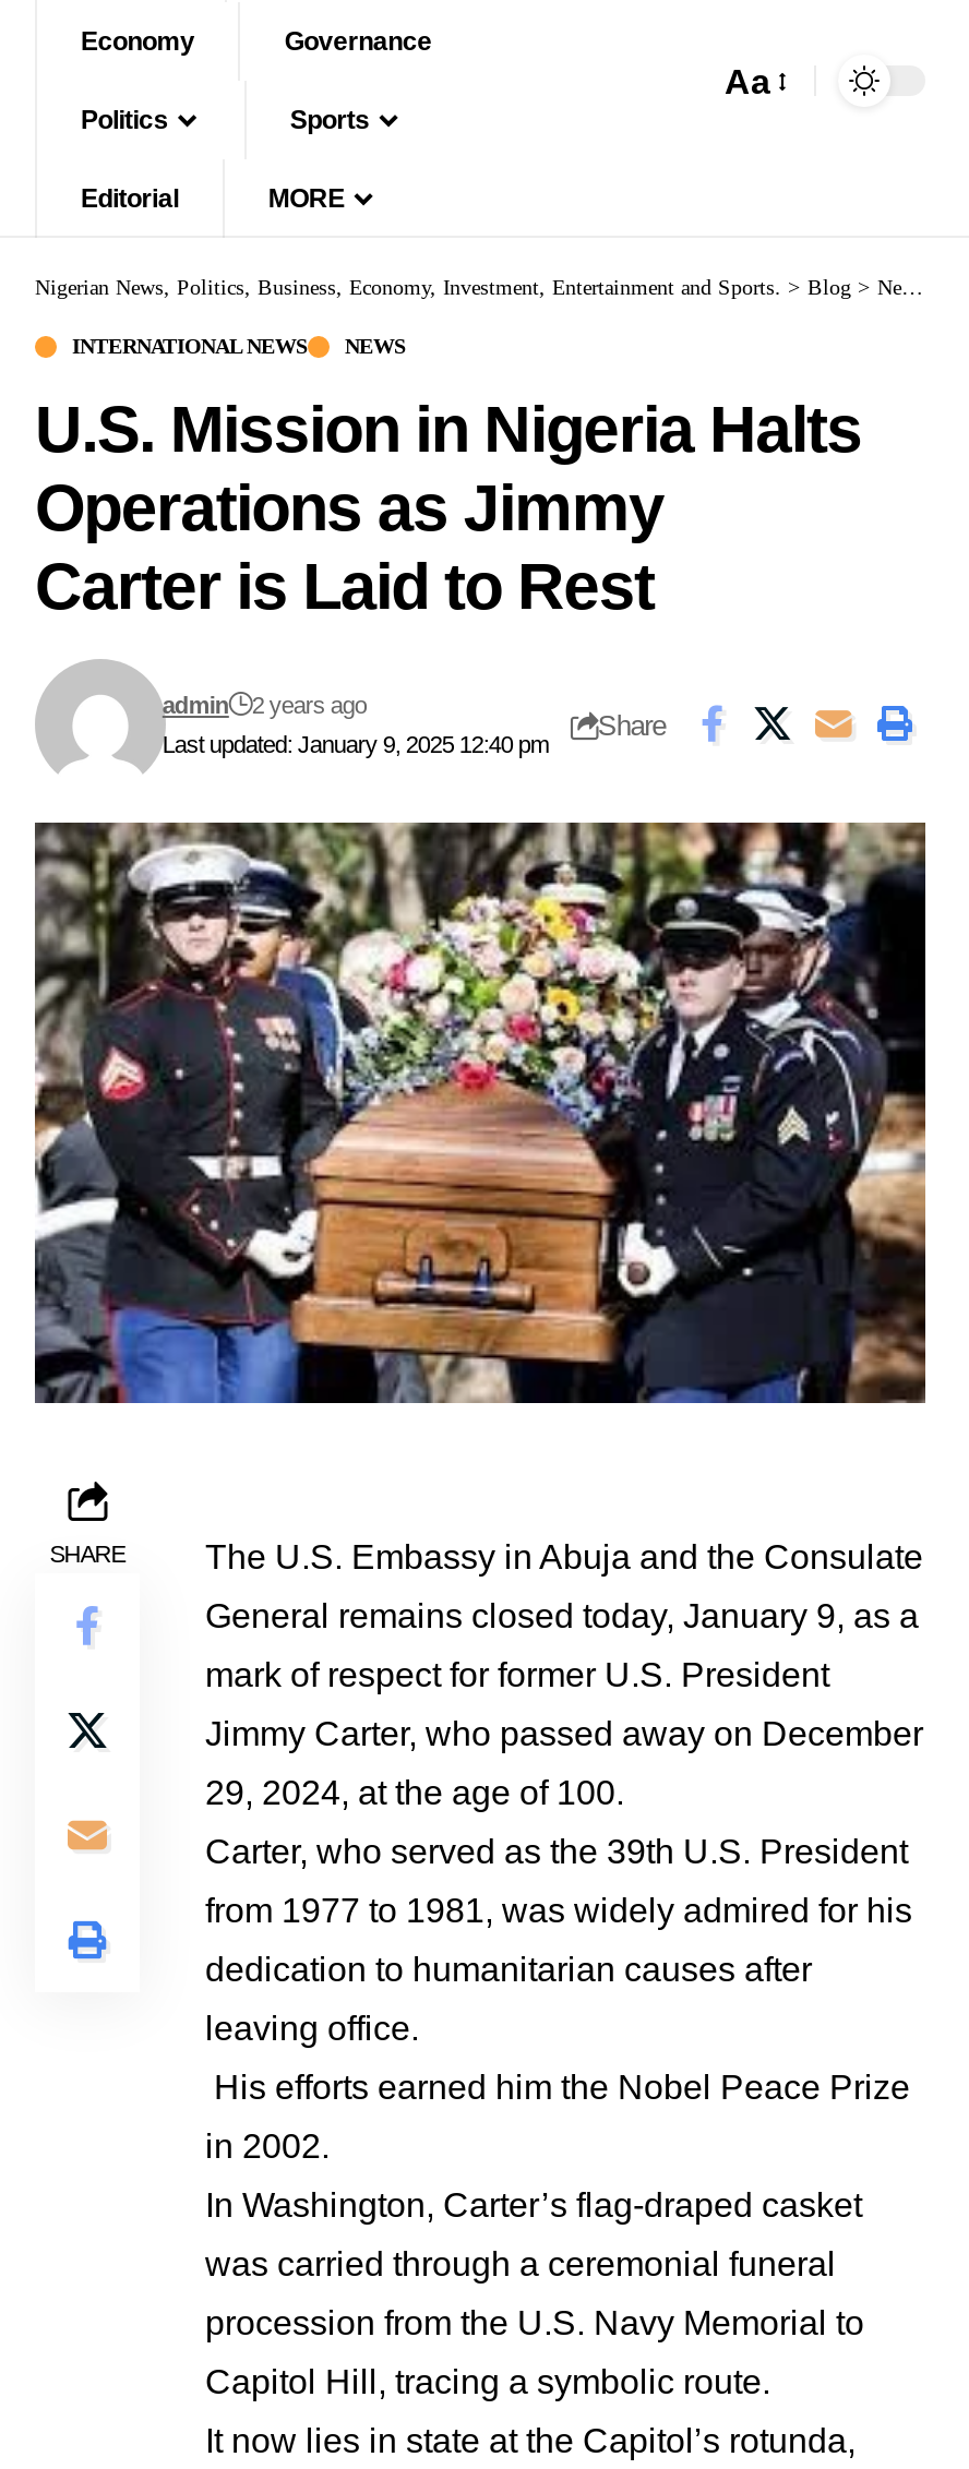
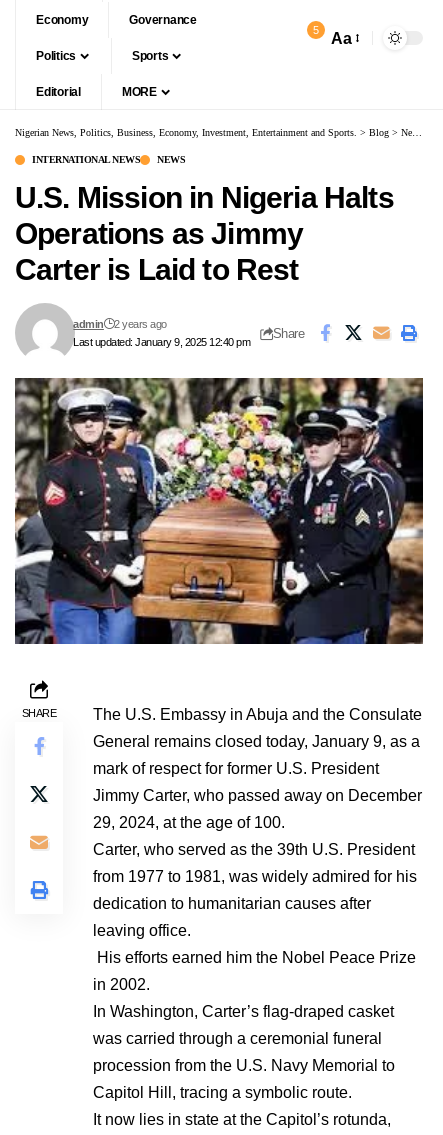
+ 5
